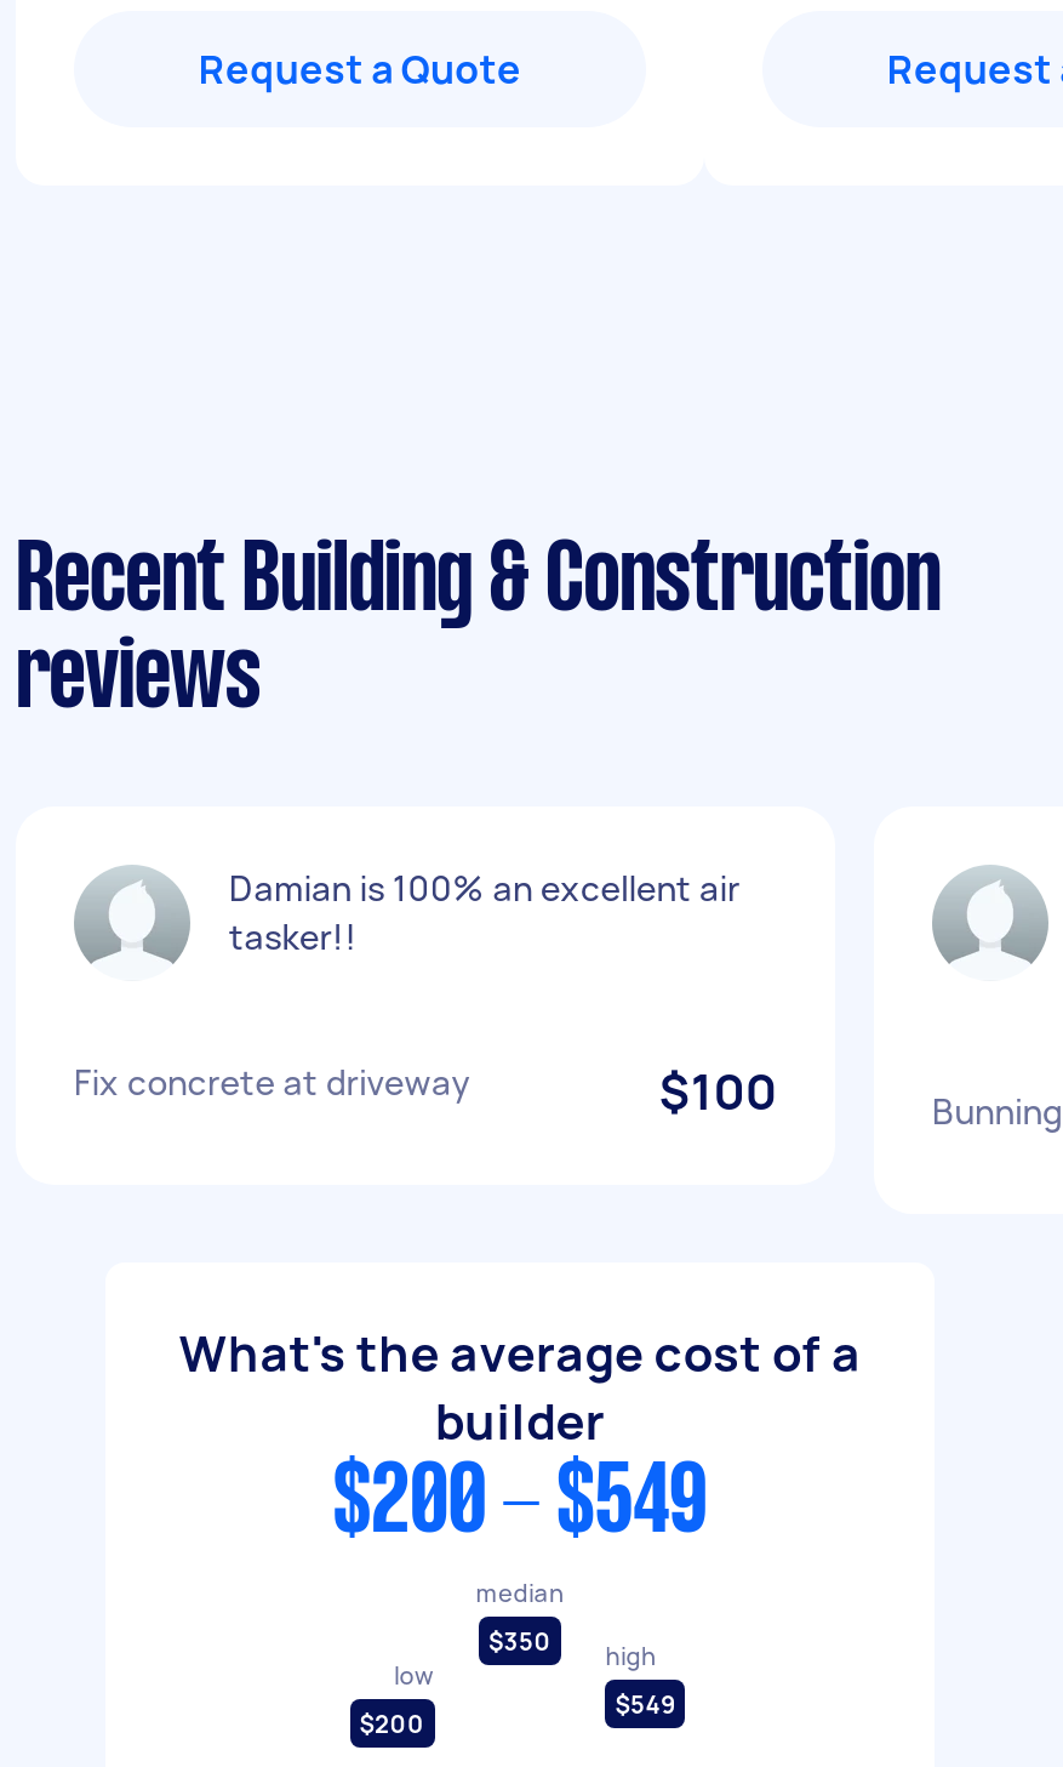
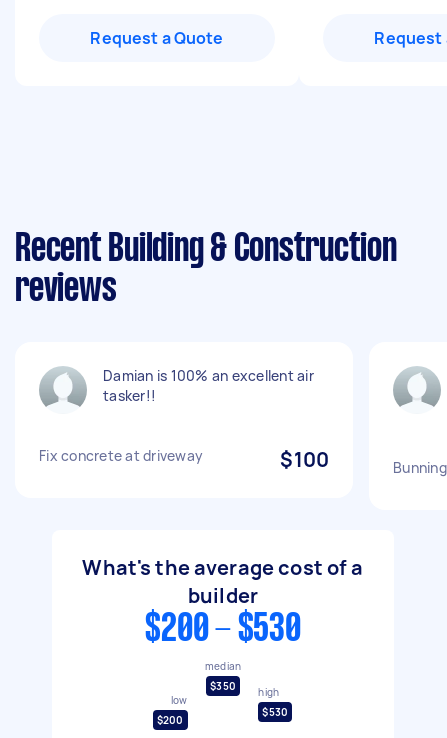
- $200 - $549
+ $200 - $530

- $549
+ $530
